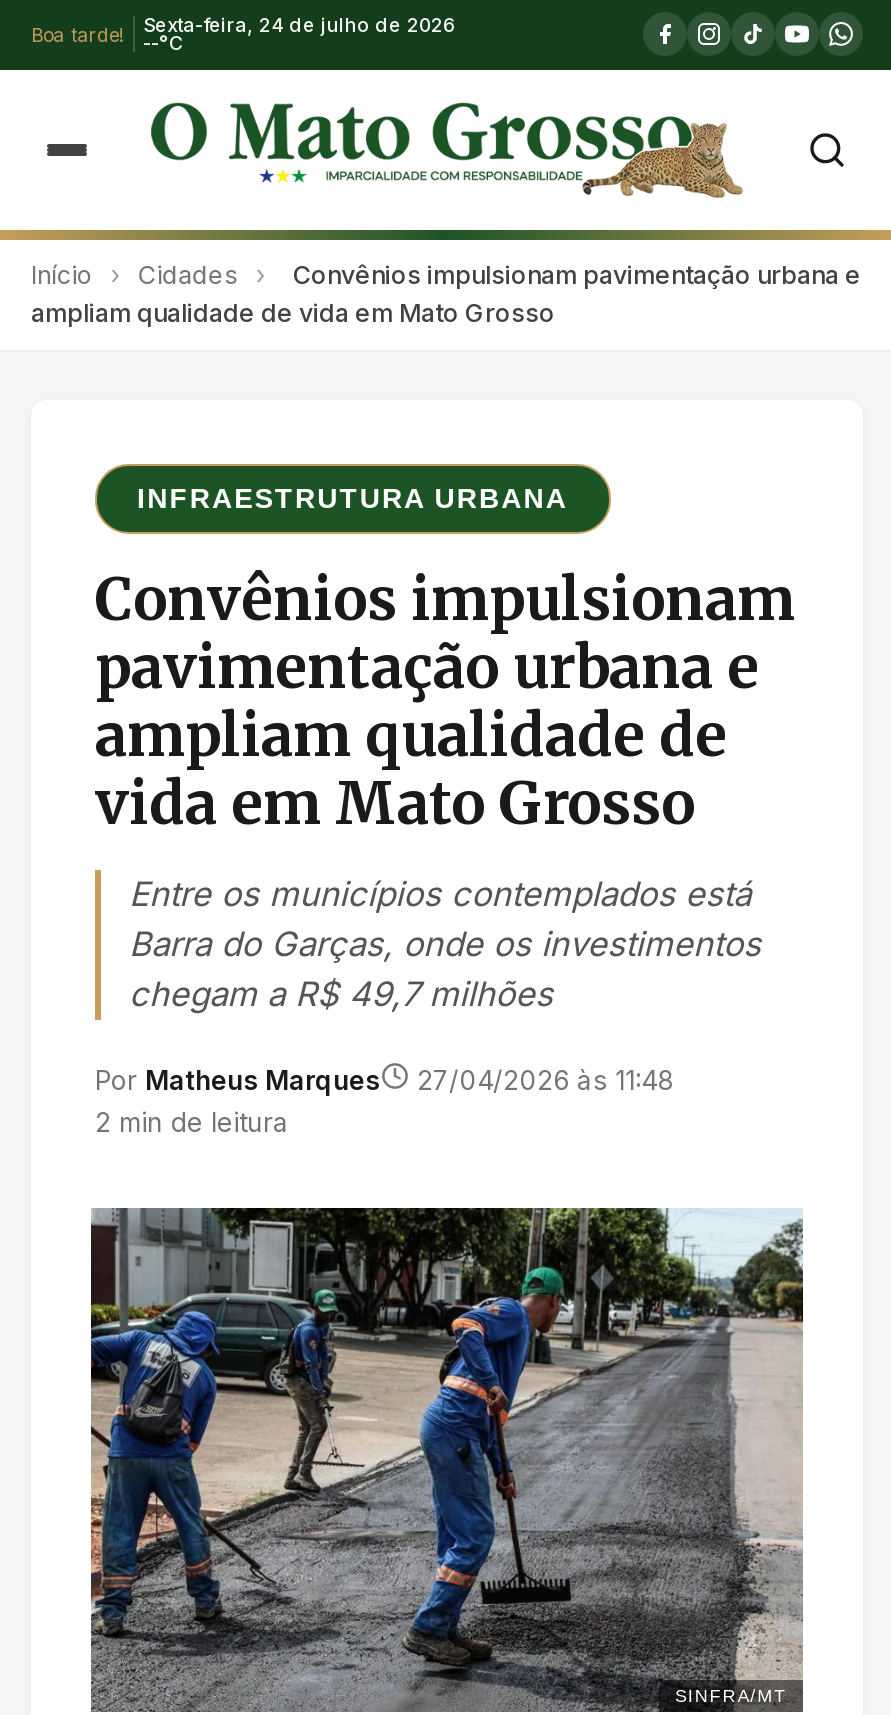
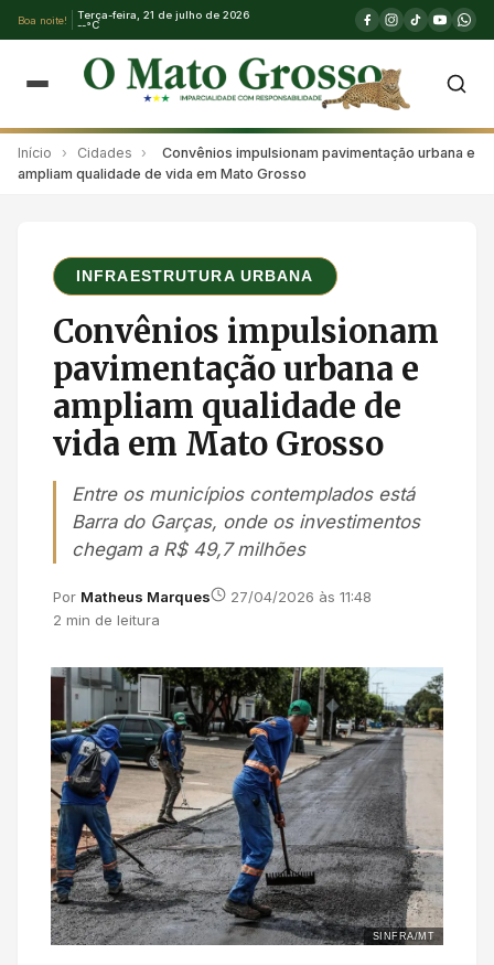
- Boa tarde!
+ Boa noite!

- Sexta-feira, 24 de julho de 2026
+ Terça-feira, 21 de julho de 2026
